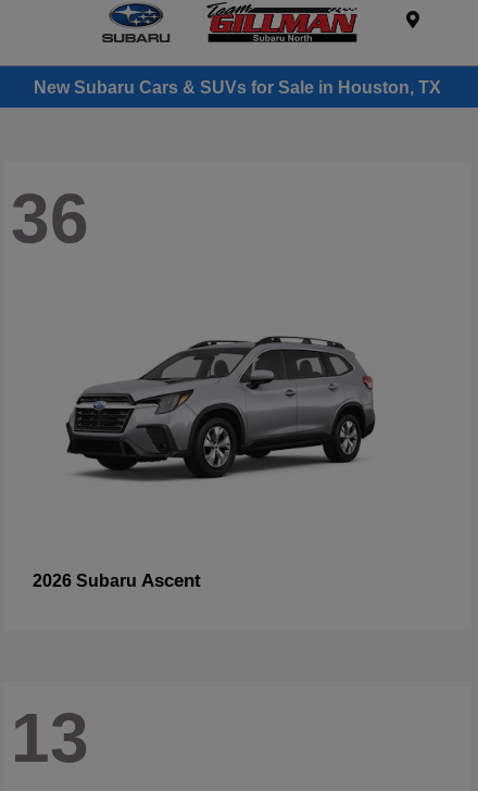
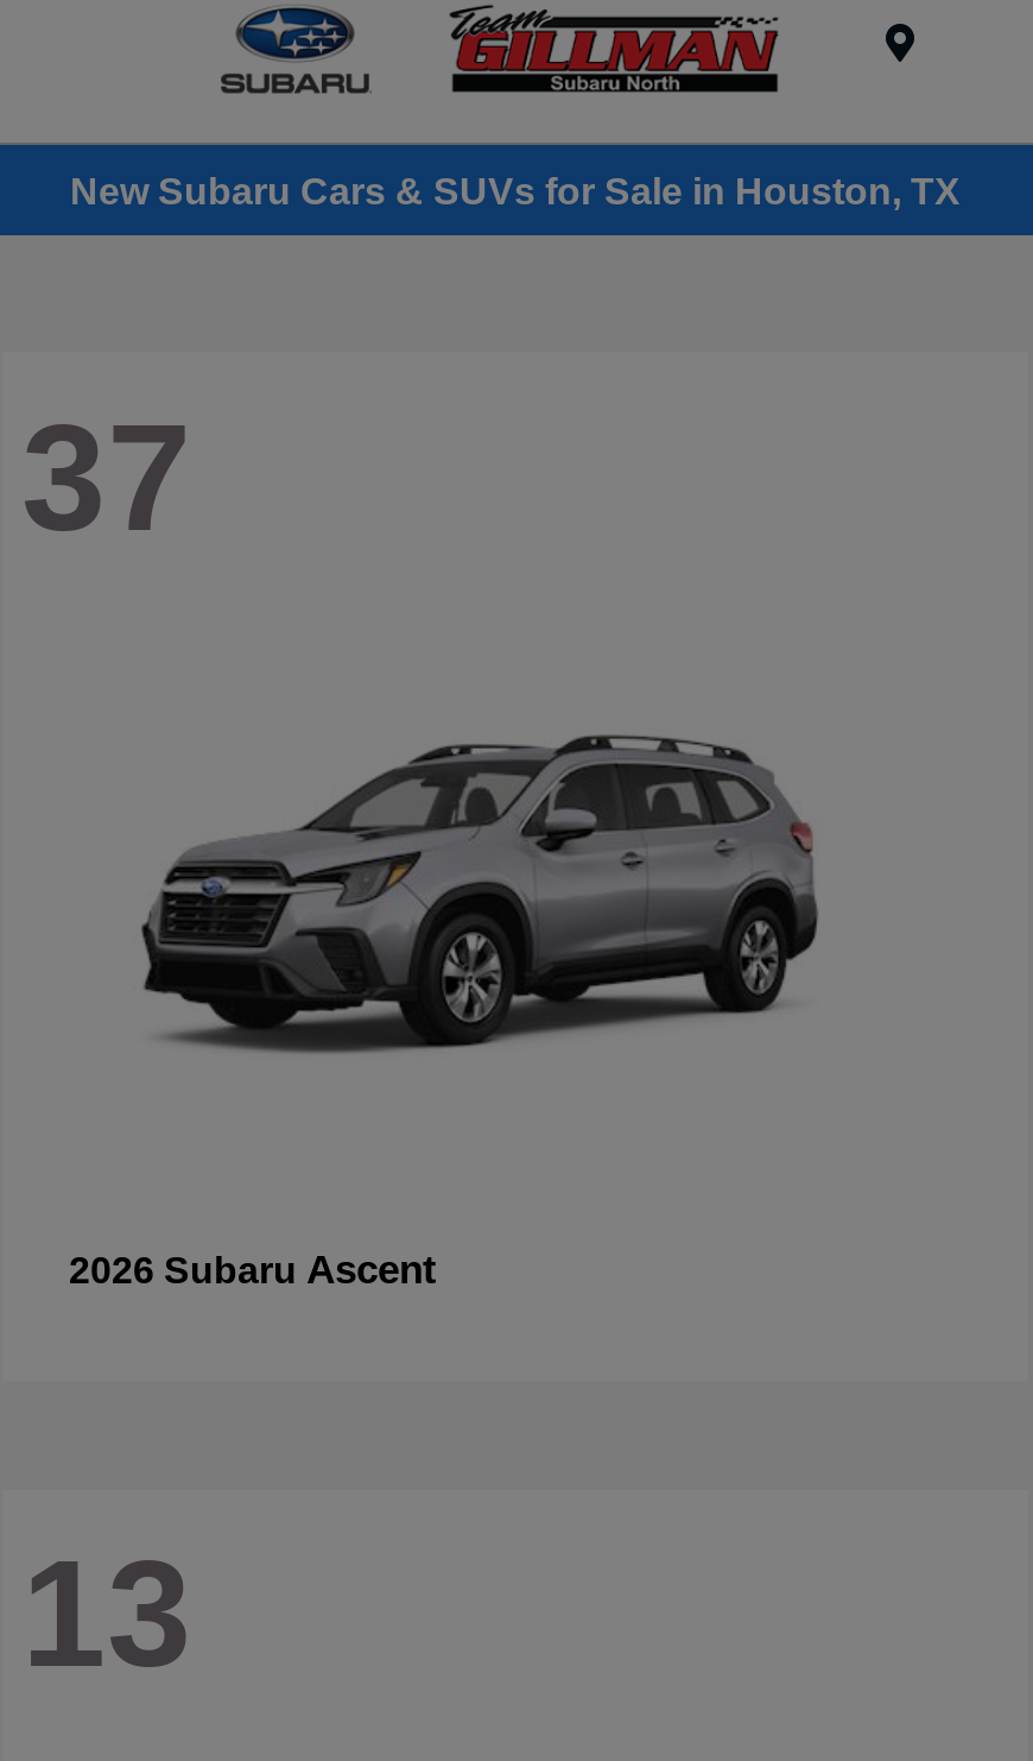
- 36
+ 37
